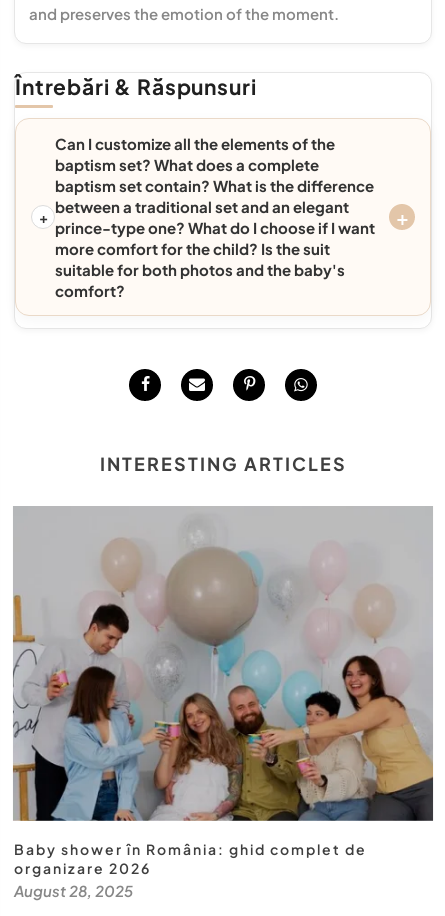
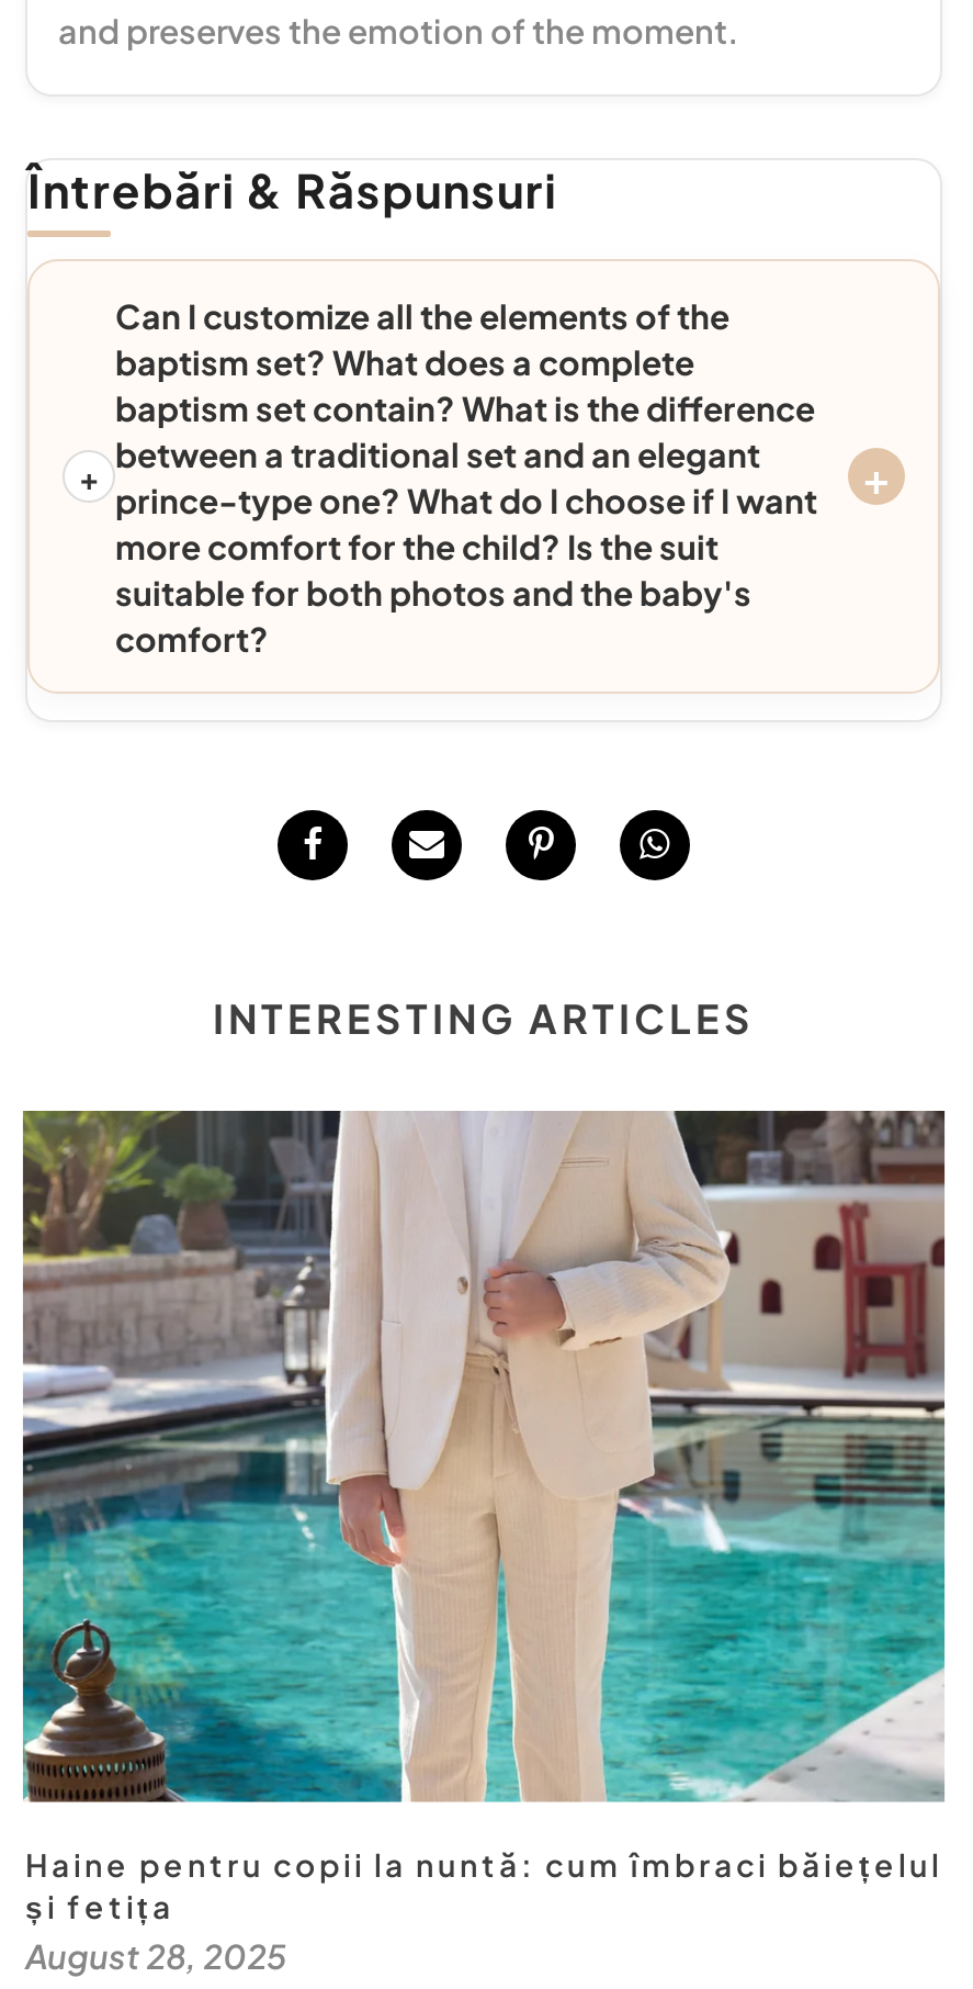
- [image]
- Baby shower în România: ghid complet de
- organizare 2026
+ [image]
+ Haine pentru copii la nuntă: cum îmbraci băiețelul
+ și fetița
